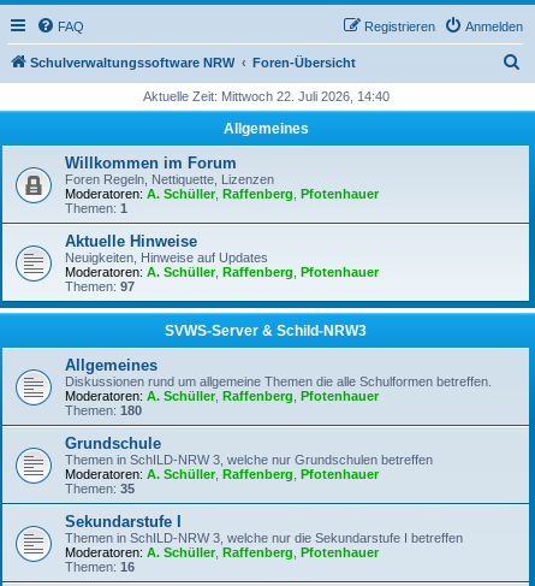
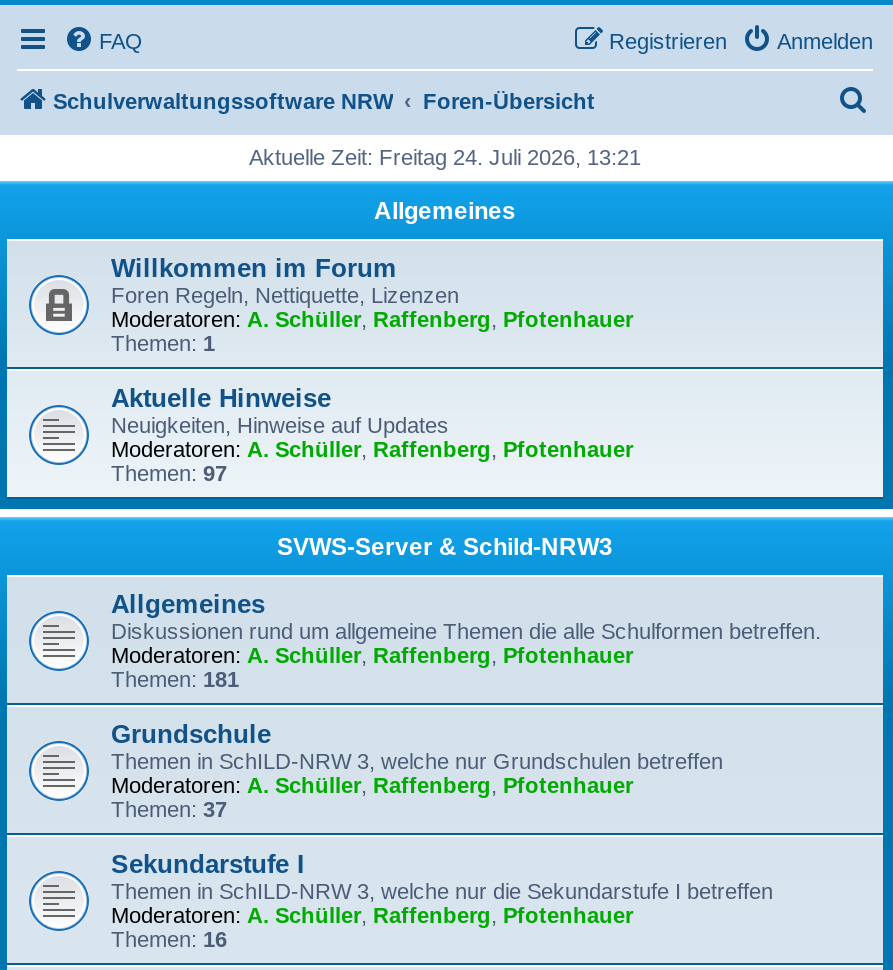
- Aktuelle Zeit: Mittwoch 22. Juli 2026, 14:40
+ Aktuelle Zeit: Freitag 24. Juli 2026, 13:21

- Themen: 180
+ Themen: 181

- Themen: 35
+ Themen: 37
